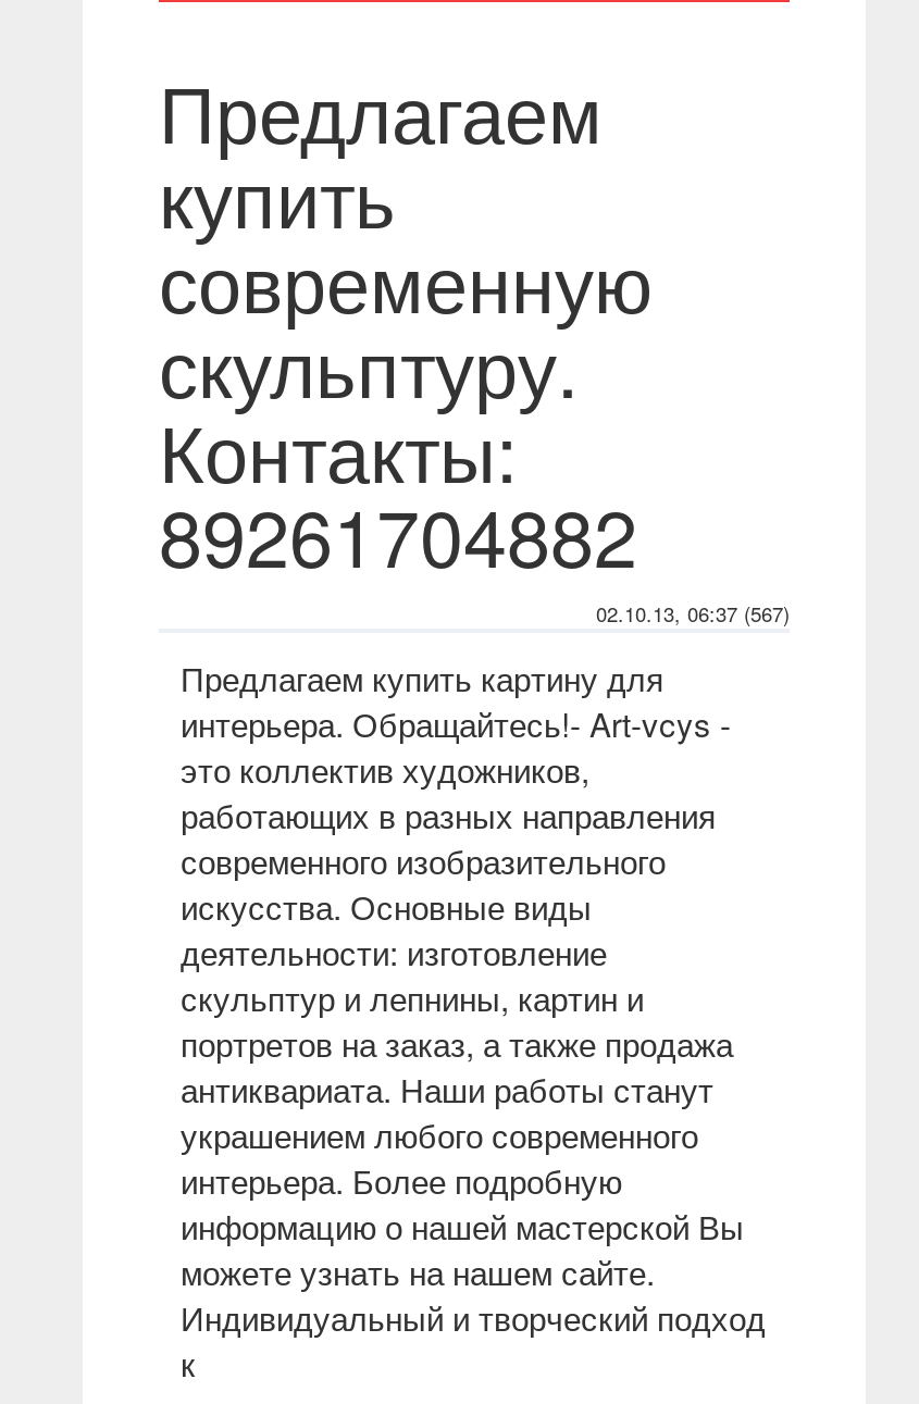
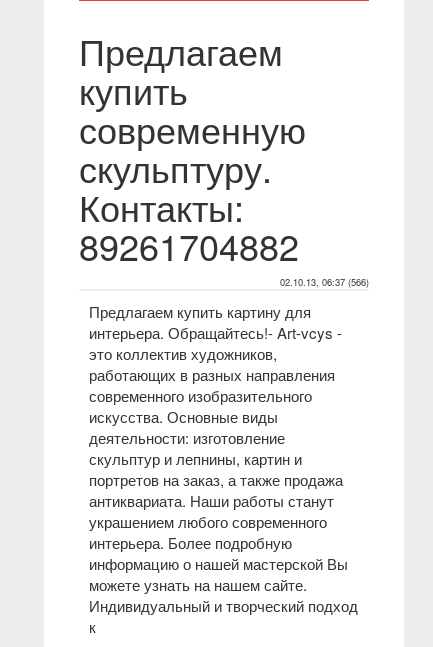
- 02.10.13, 06:37 (567)
+ 02.10.13, 06:37 (566)
